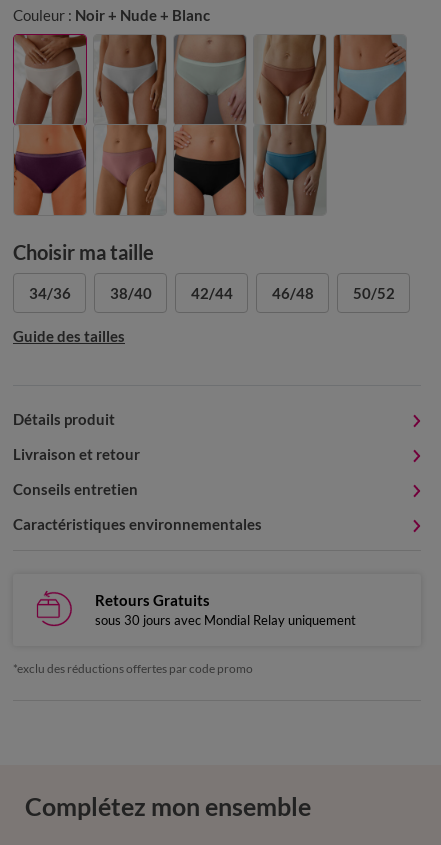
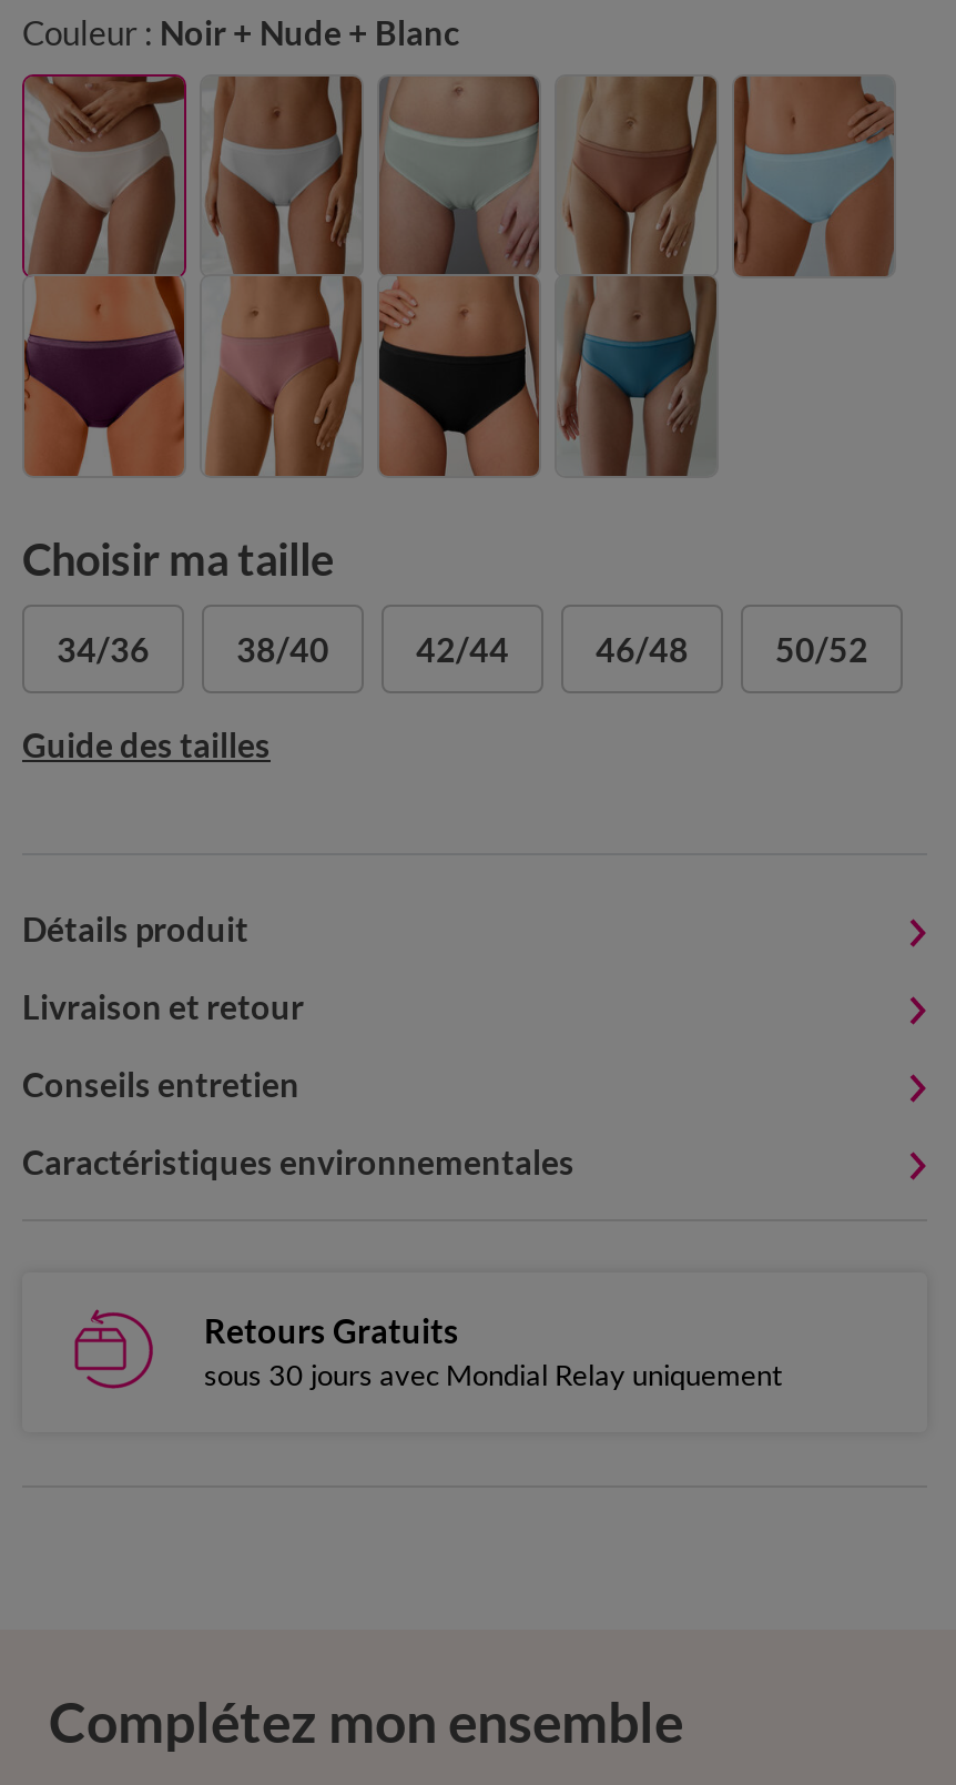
- *exclu des réductions offertes par code promo
